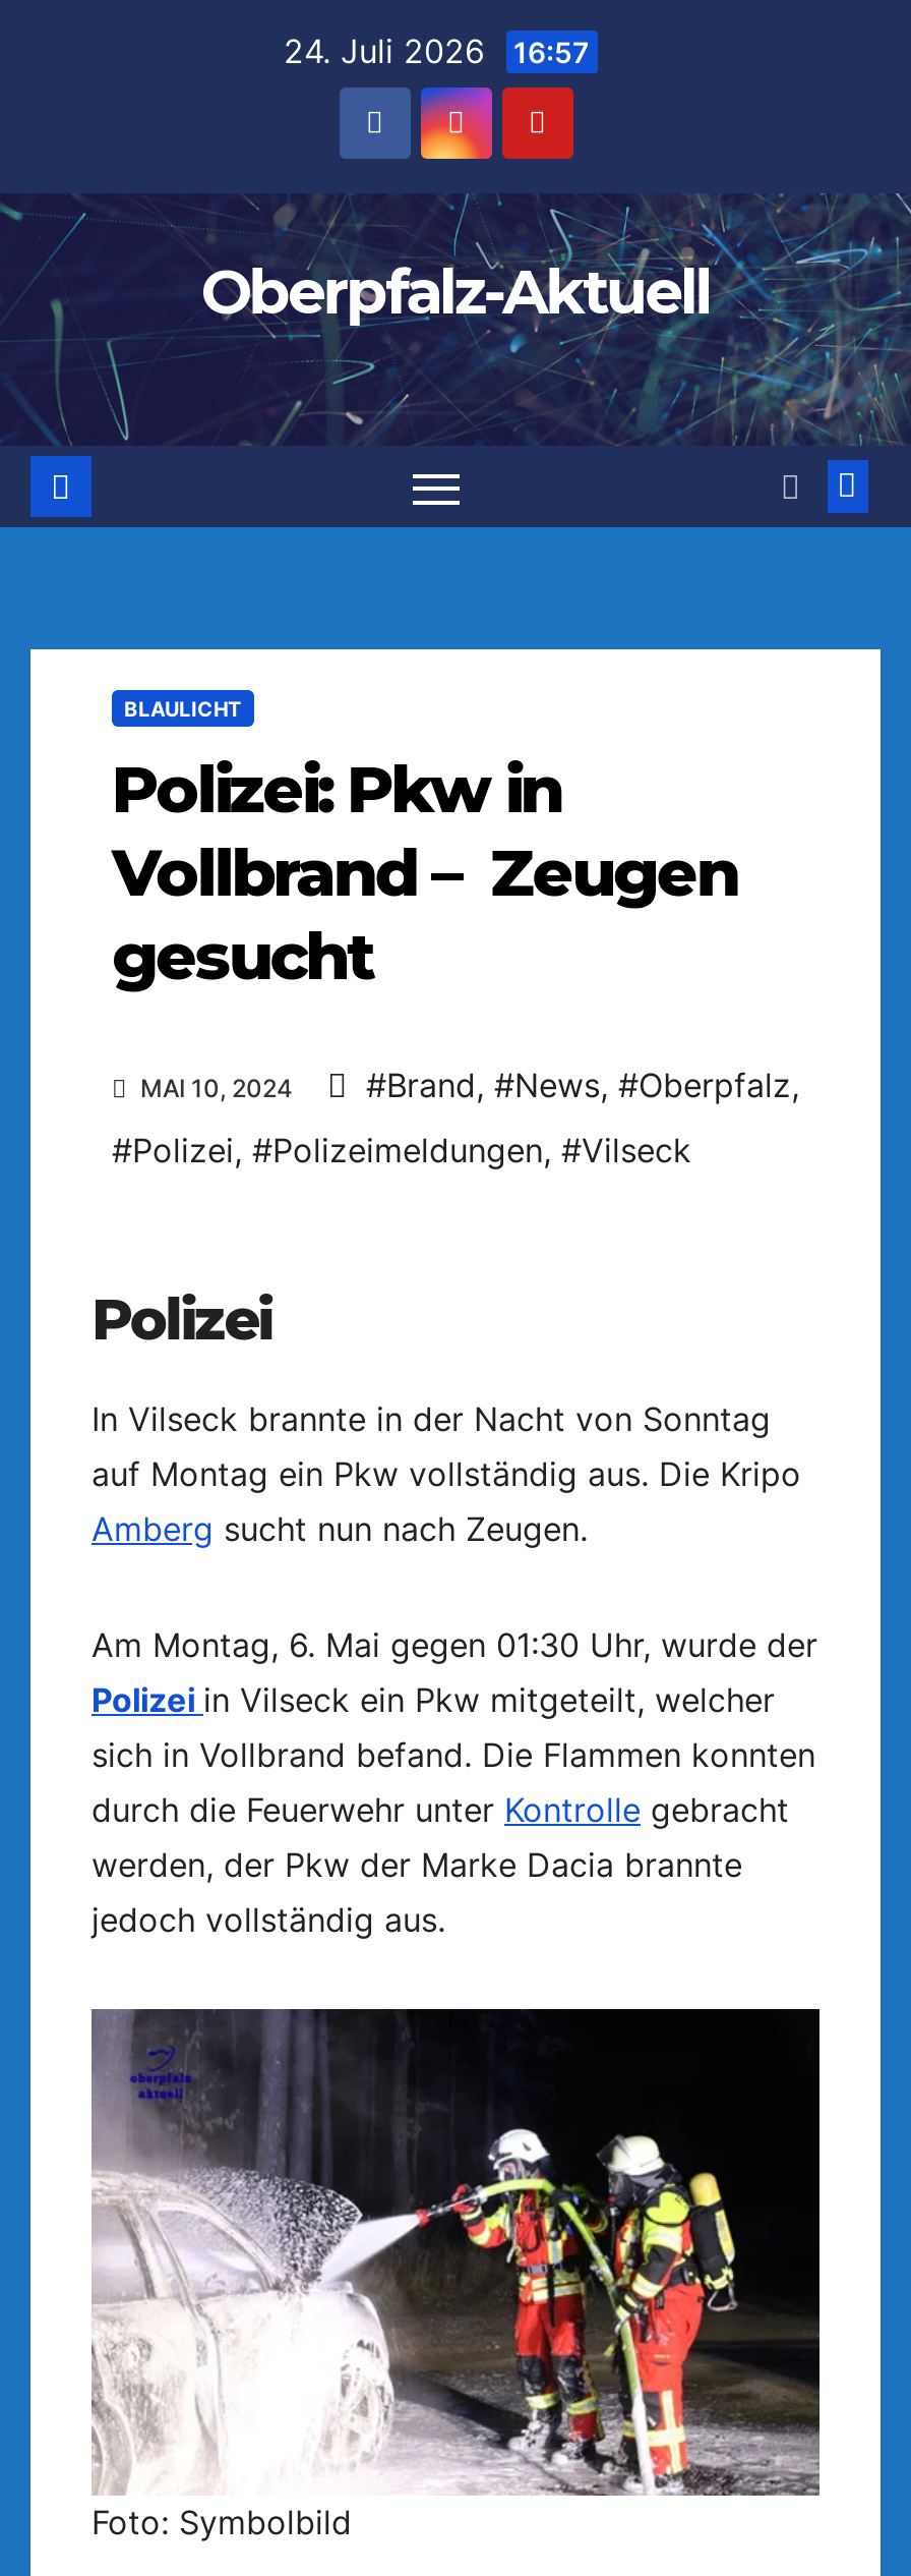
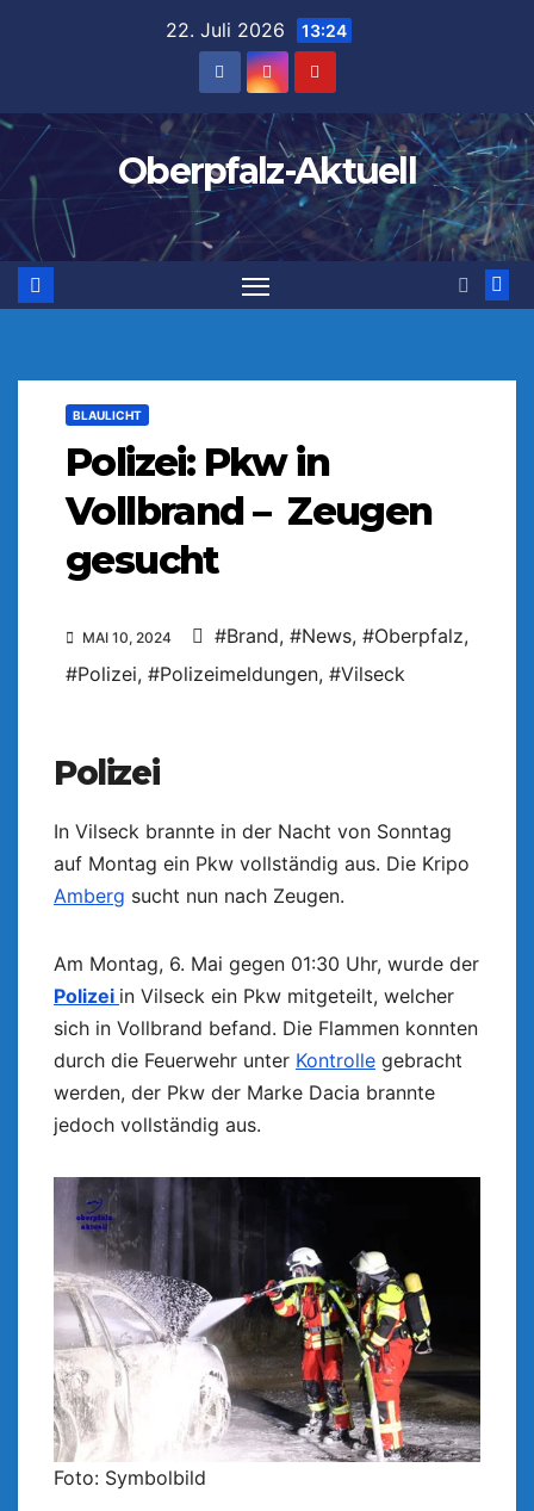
- 24. Juli 2026 16:57
+ 22. Juli 2026 13:24
